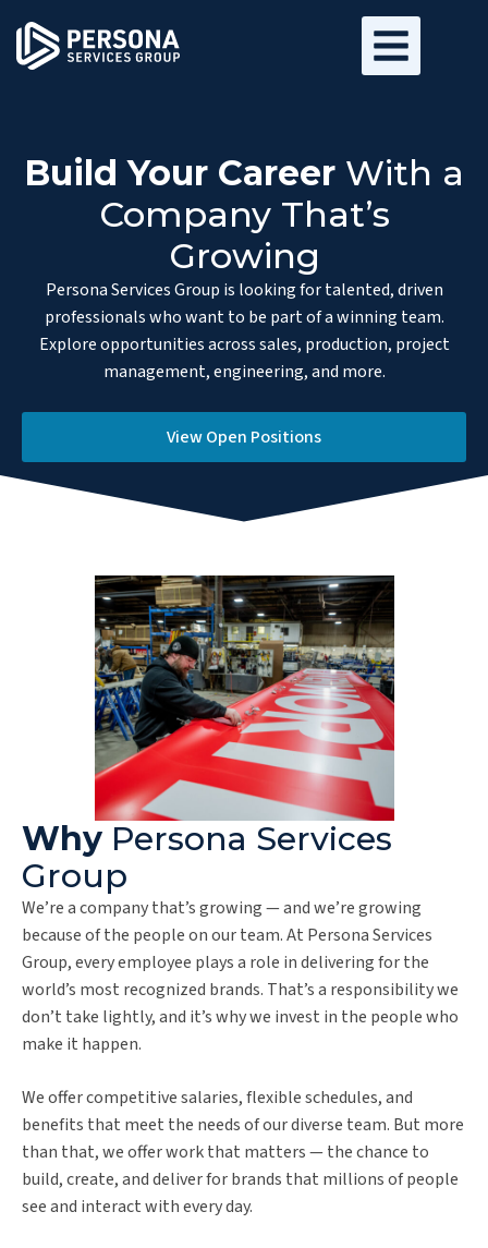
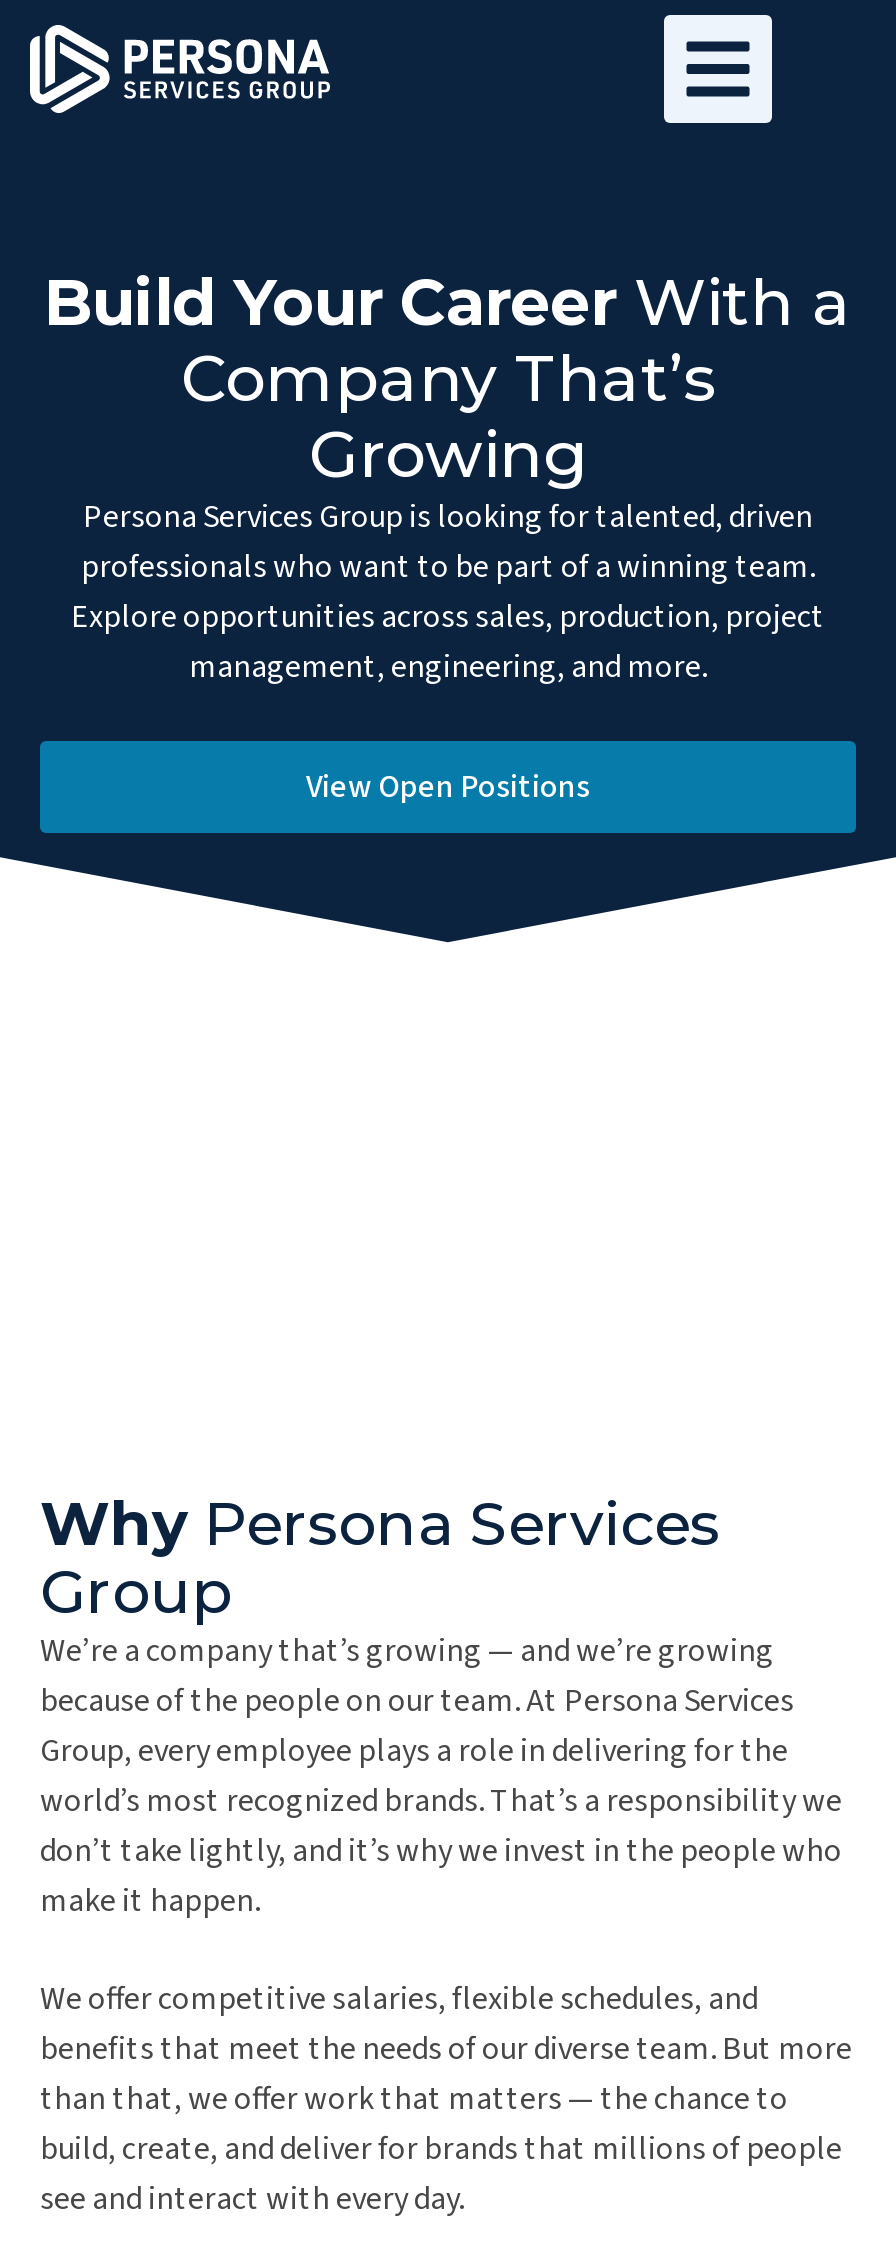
- [image]
